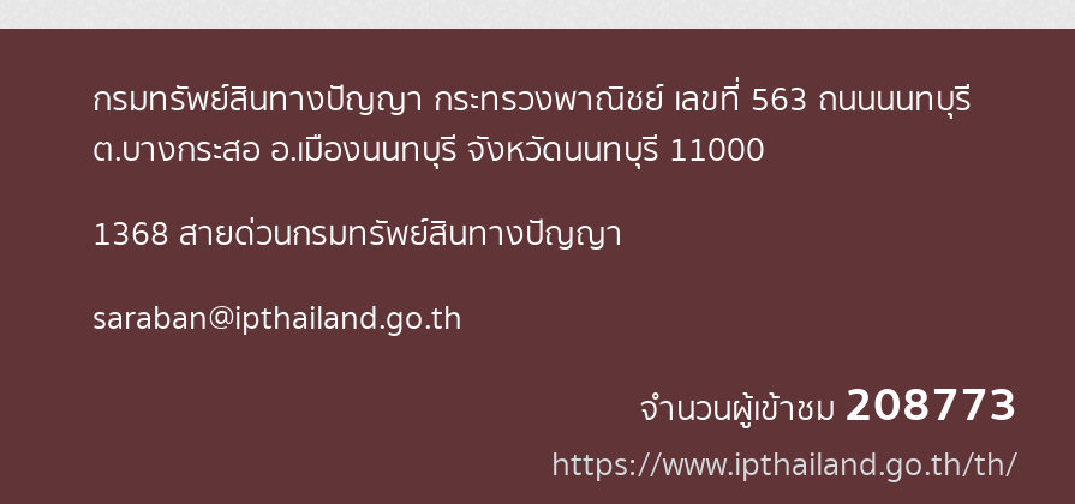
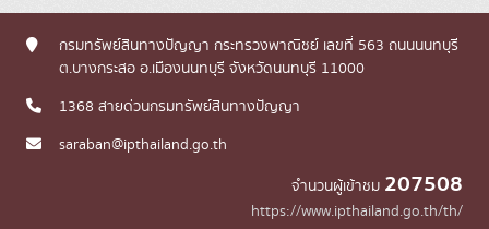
- จำนวนผู้เข้าชม208773
+ จำนวนผู้เข้าชม207508
